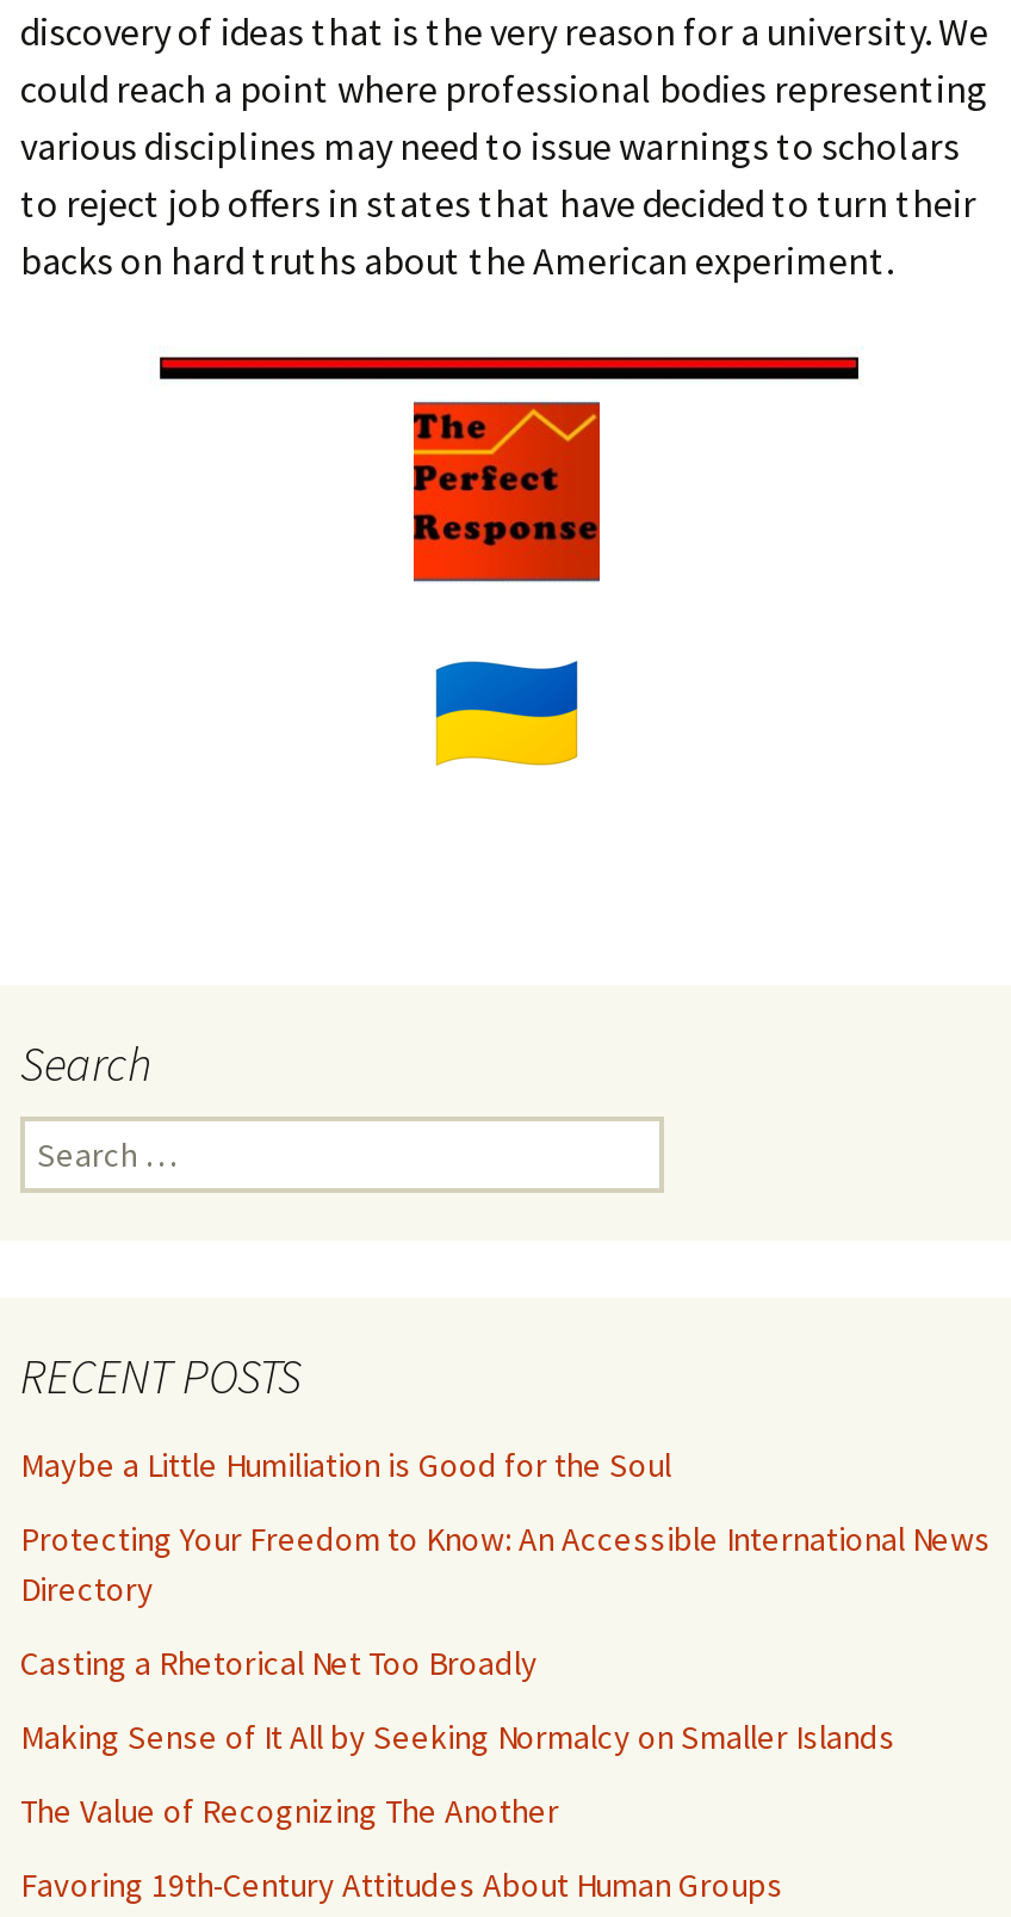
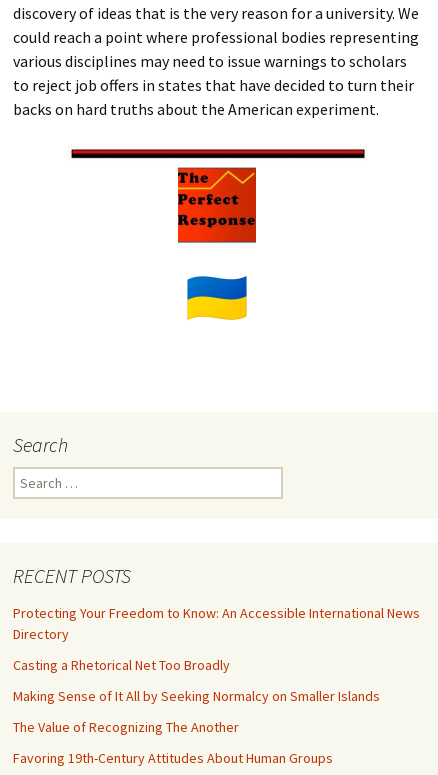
- Maybe a Little Humiliation is Good for the Soul
